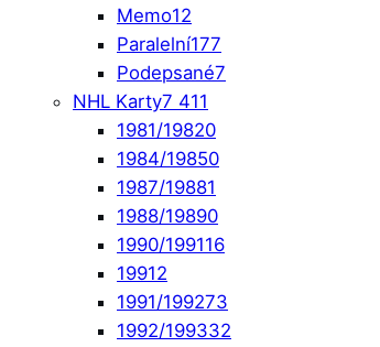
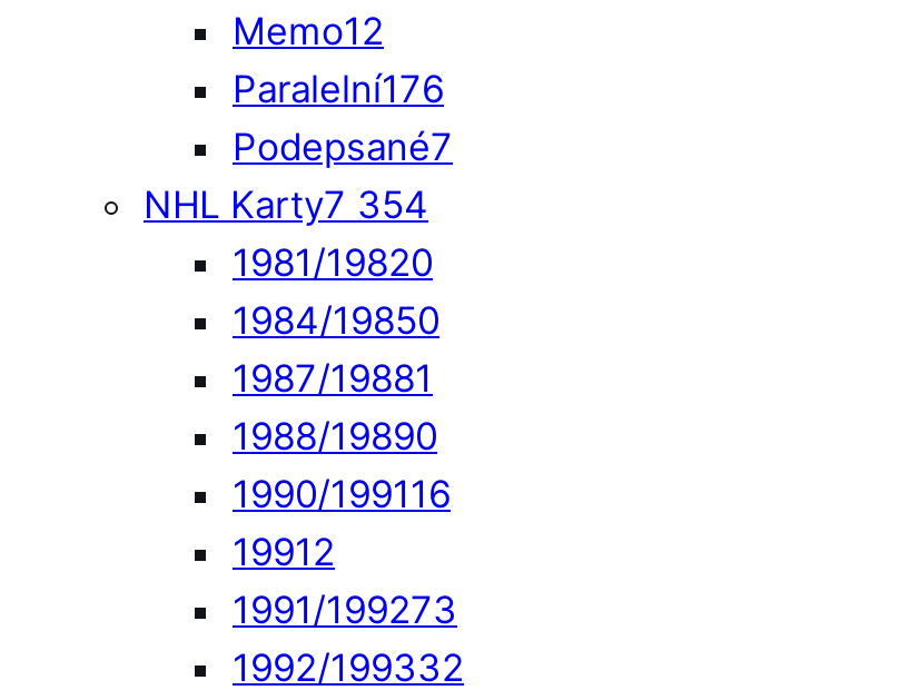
- Paralelní177
+ Paralelní176

- NHL Karty7 411
+ NHL Karty7 354
